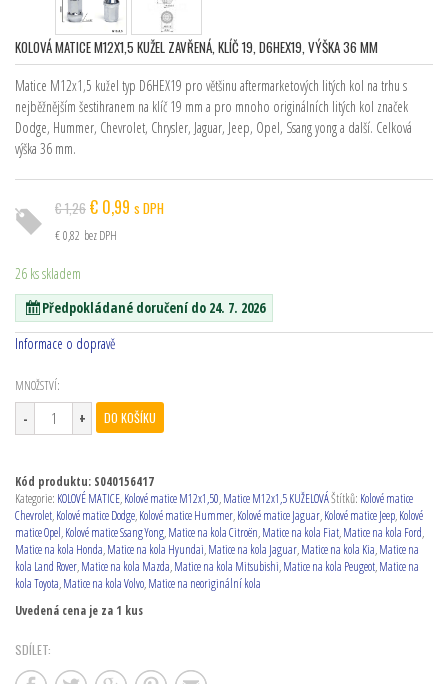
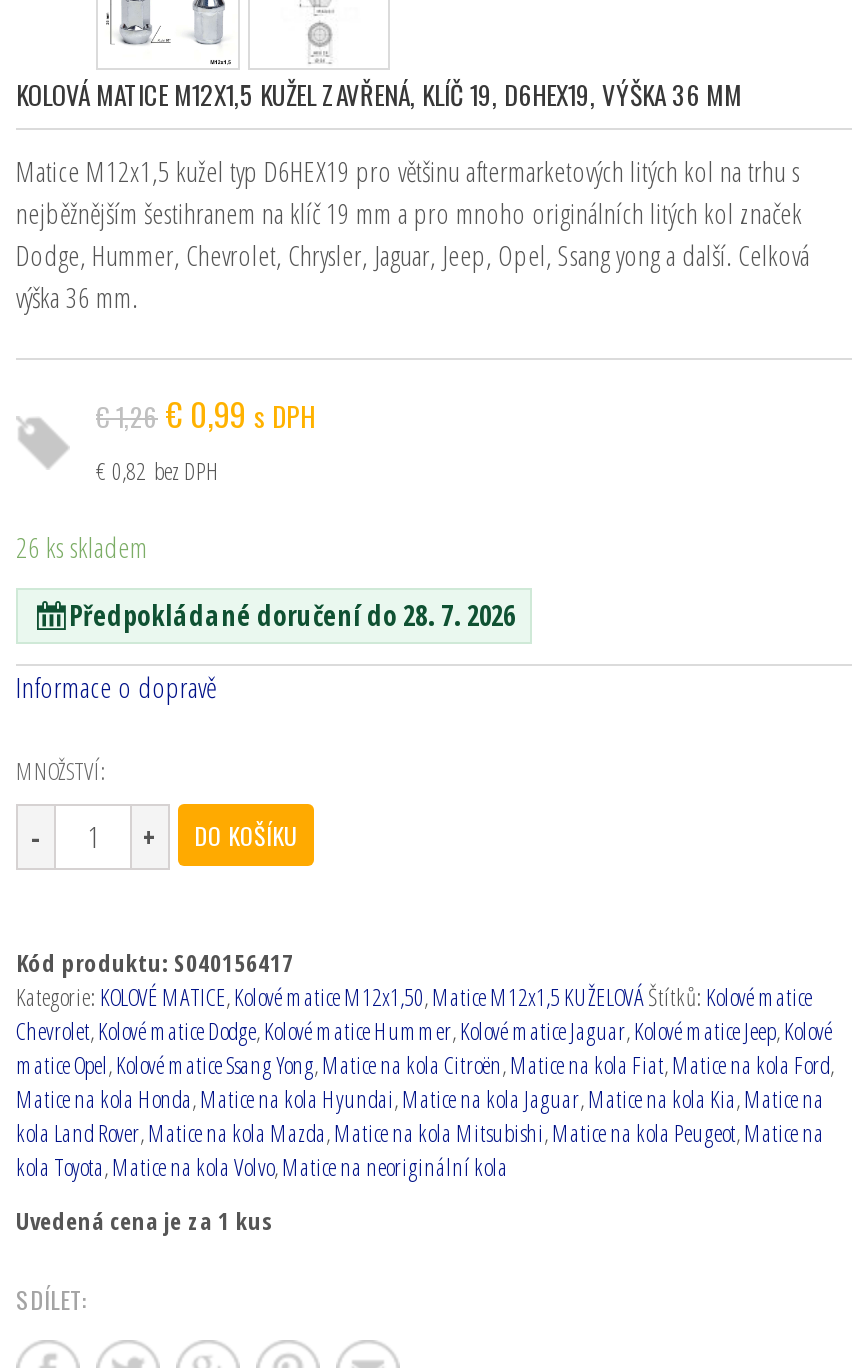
- Předpokládané doručení do 24. 7. 2026
+ Předpokládané doručení do 28. 7. 2026
